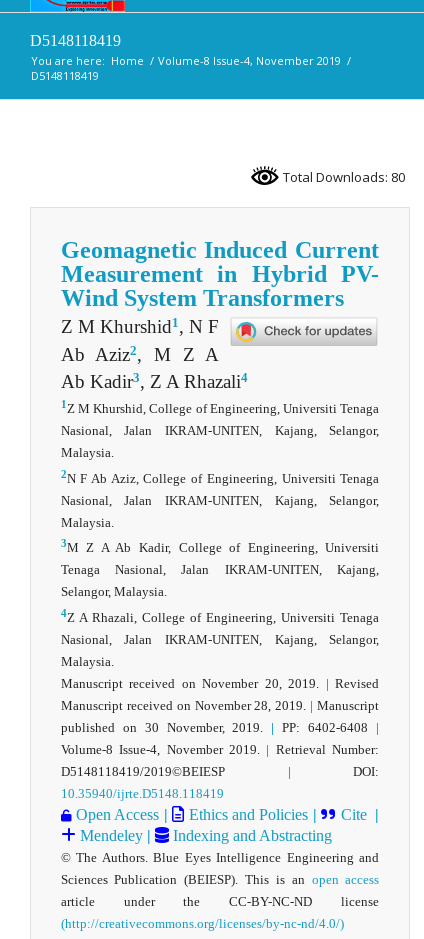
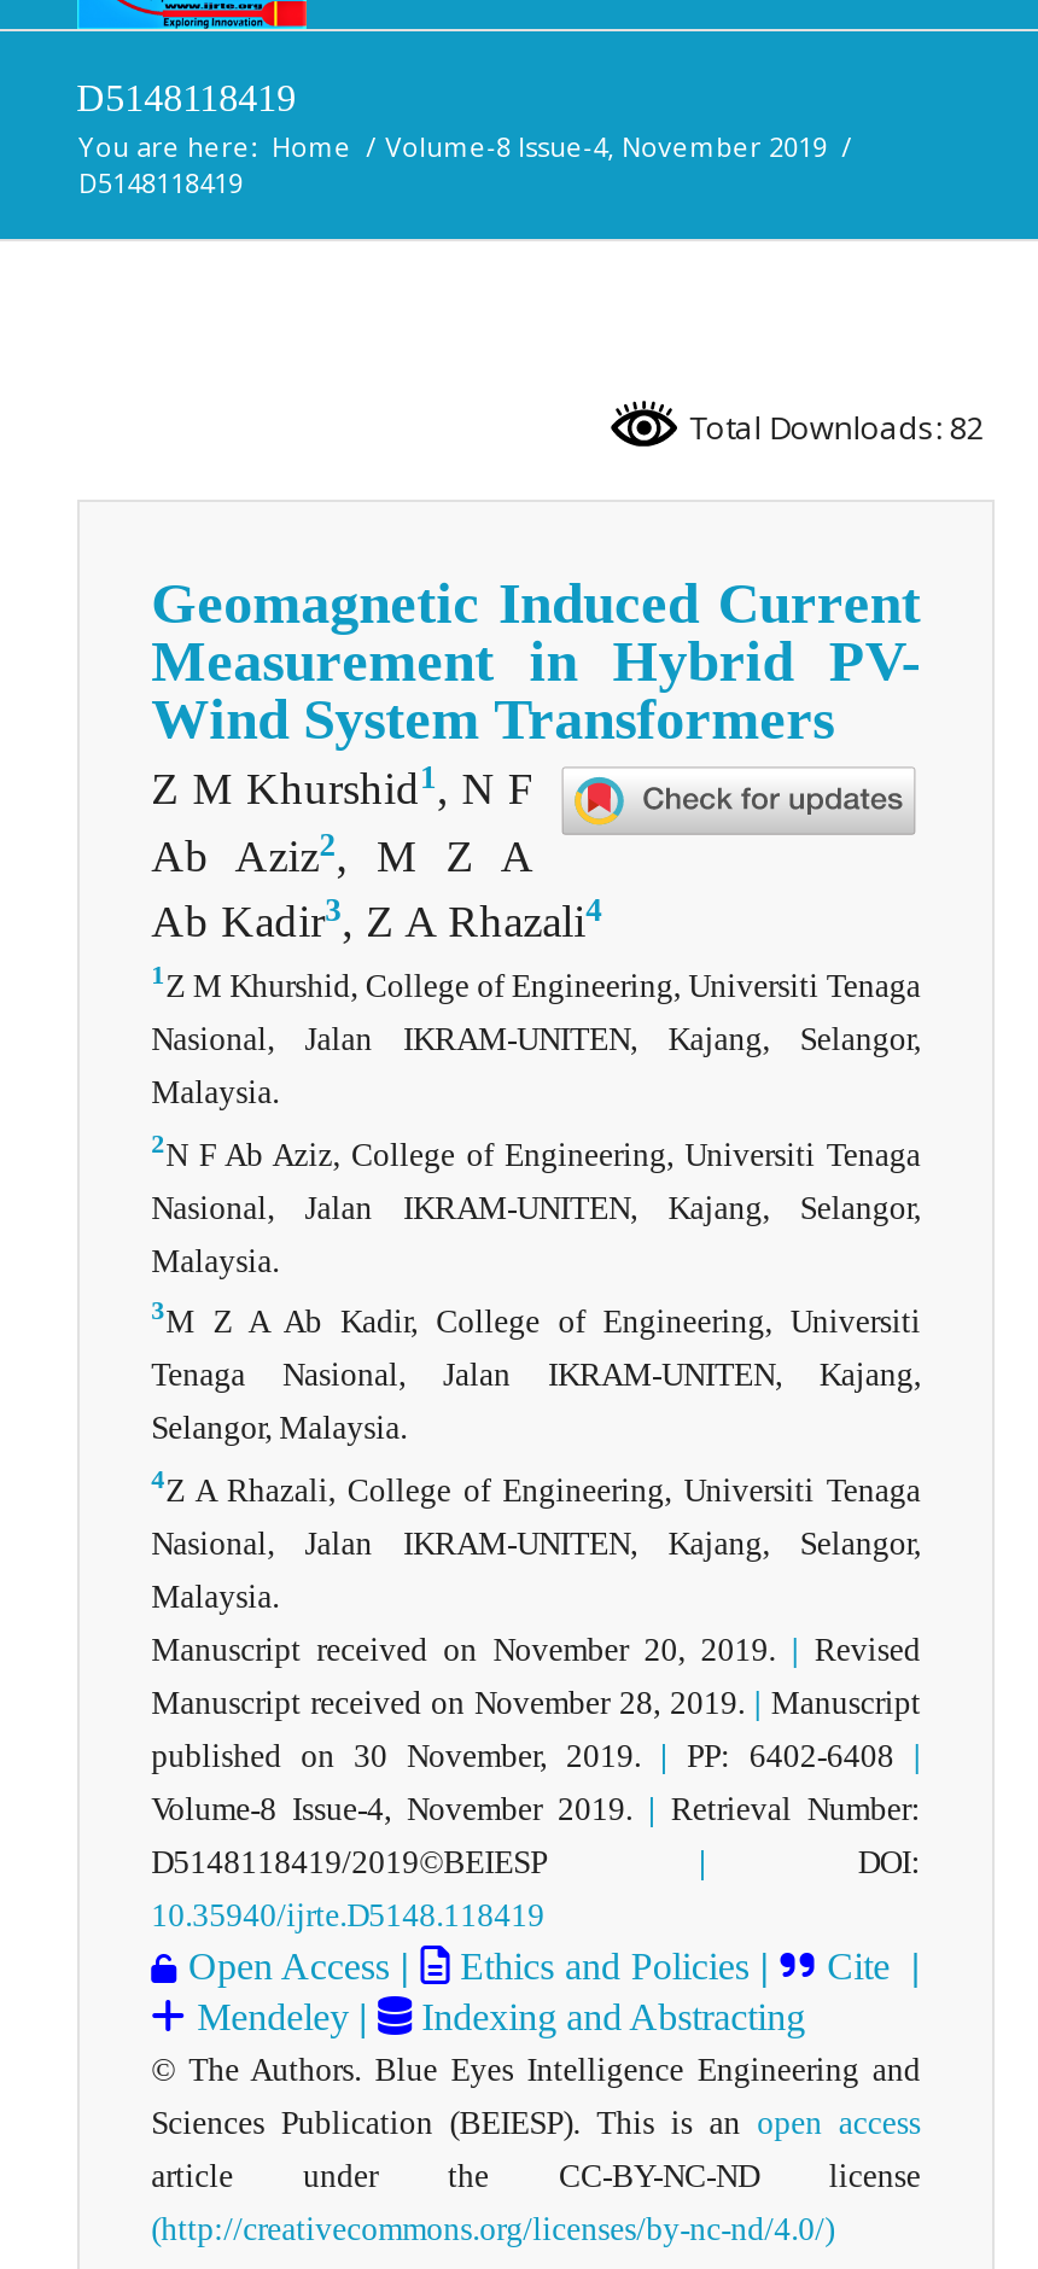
- Total Downloads: 80
+ Total Downloads: 82
